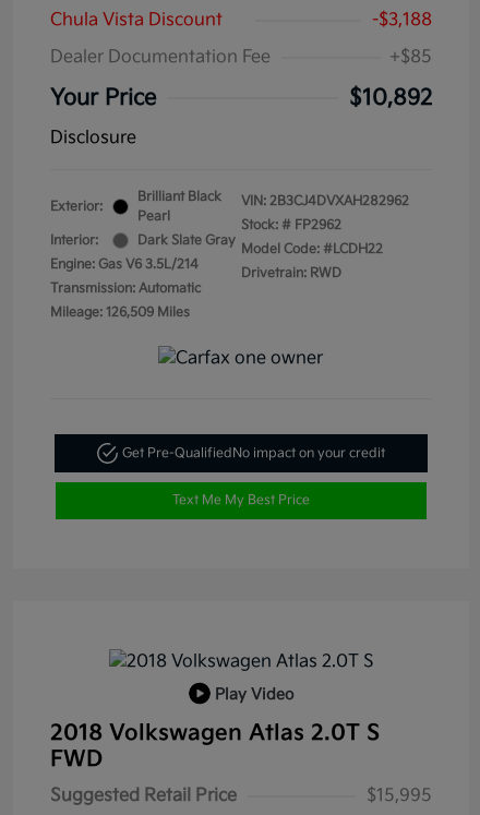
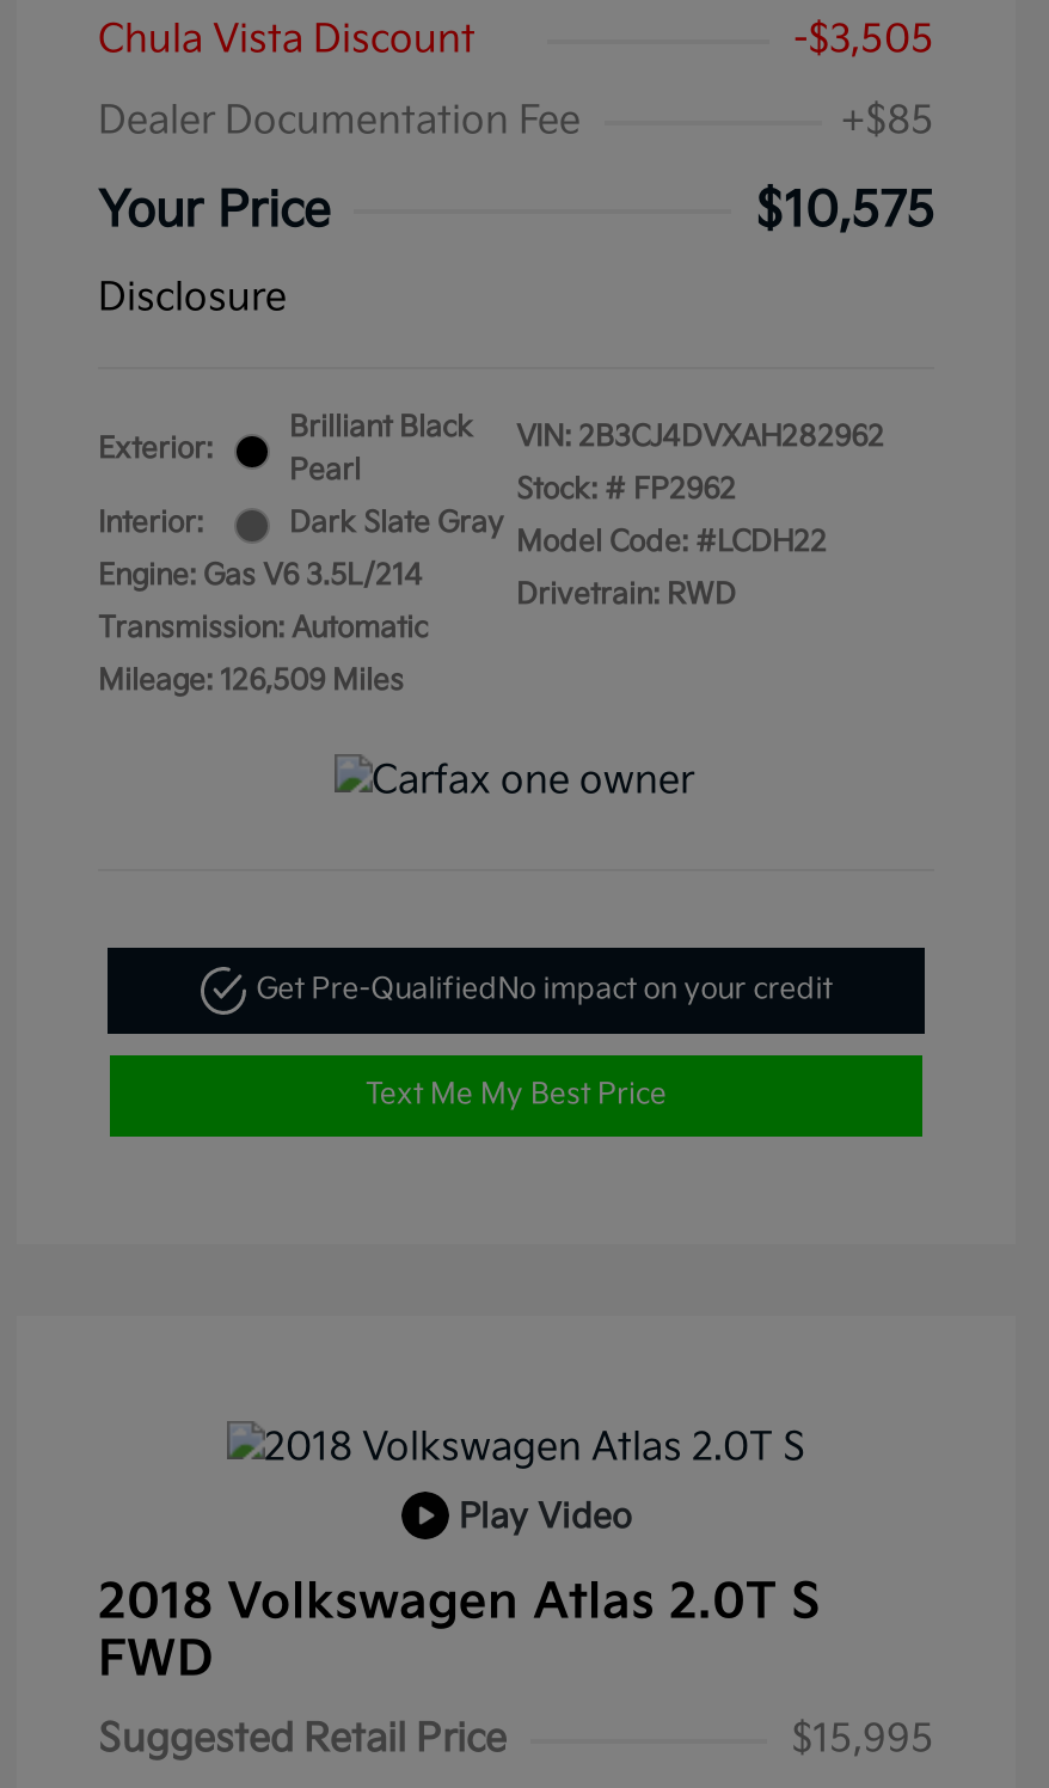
- -$3,188
+ -$3,505

- $10,892
+ $10,575
